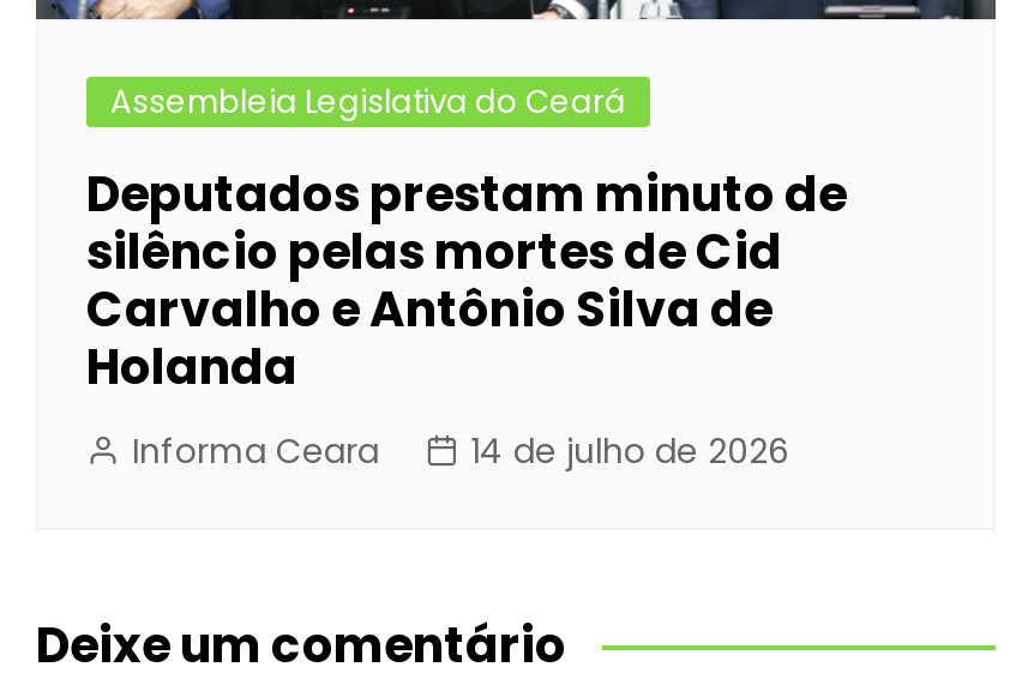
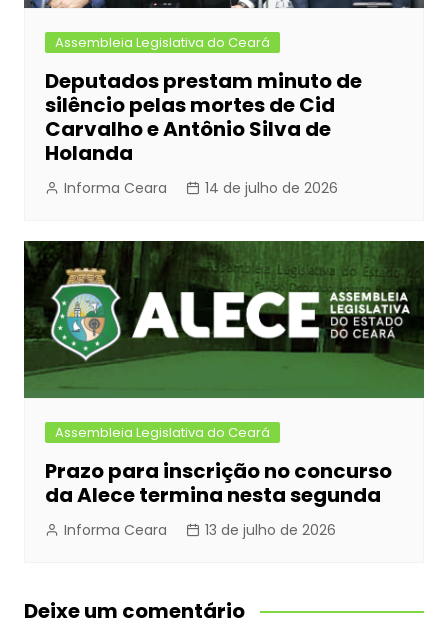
+ [image]
+ Assembleia Legislativa do Ceará
+ Prazo para inscrição no concurso
+ da Alece termina nesta segunda
+ Informa Ceara
+ 13 de julho de 2026
